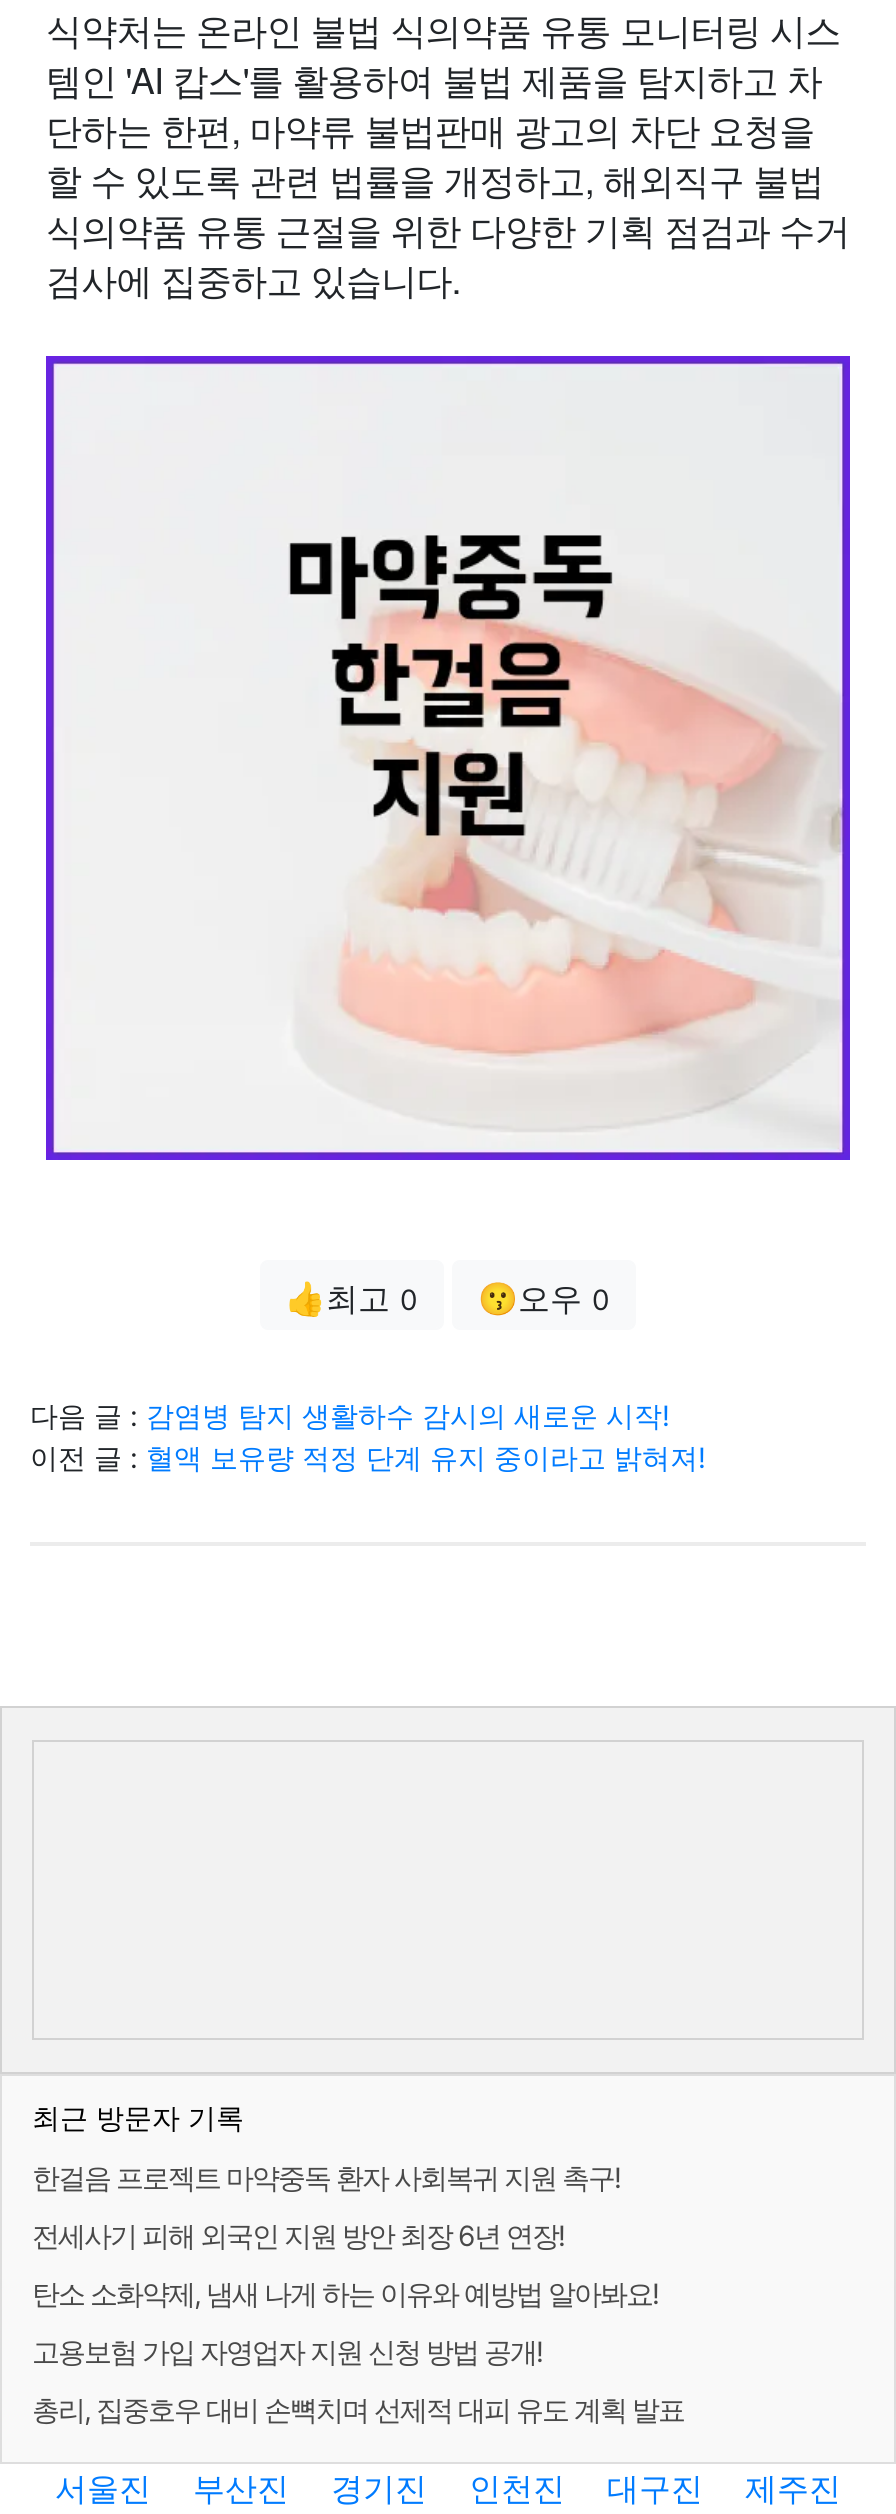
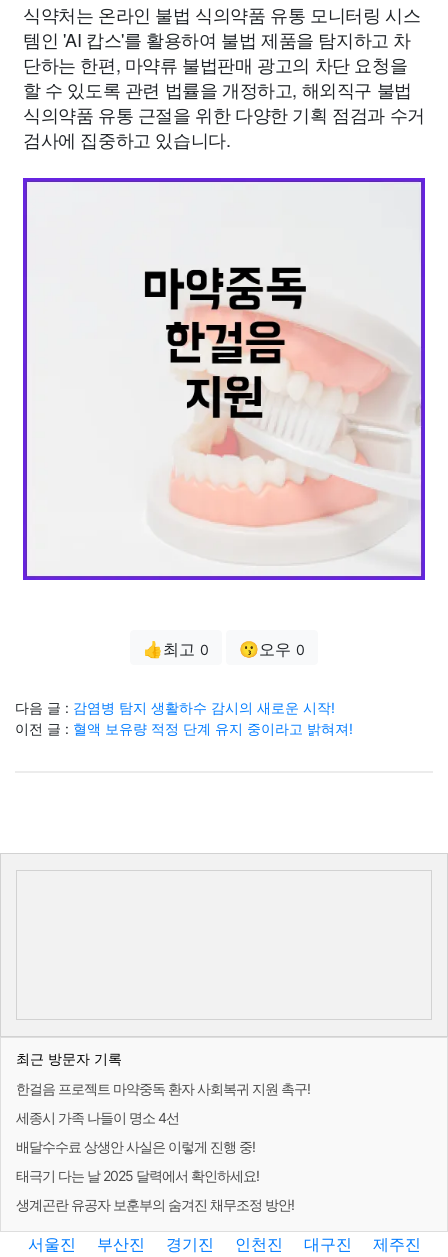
- 전세사기 피해 외국인 지원 방안 최장 6년 연장!
+ 세종시 가족 나들이 명소 4선

- 탄소 소화약제, 냄새 나게 하는 이유와 예방법 알아봐요!
+ 배달수수료 상생안 사실은 이렇게 진행 중!

- 고용보험 가입 자영업자 지원 신청 방법 공개!
+ 태극기 다는 날 2025 달력에서 확인하세요!

- 총리, 집중호우 대비 손뼉치며 선제적 대피 유도 계획 발표
+ 생계곤란 유공자 보훈부의 숨겨진 채무조정 방안!
